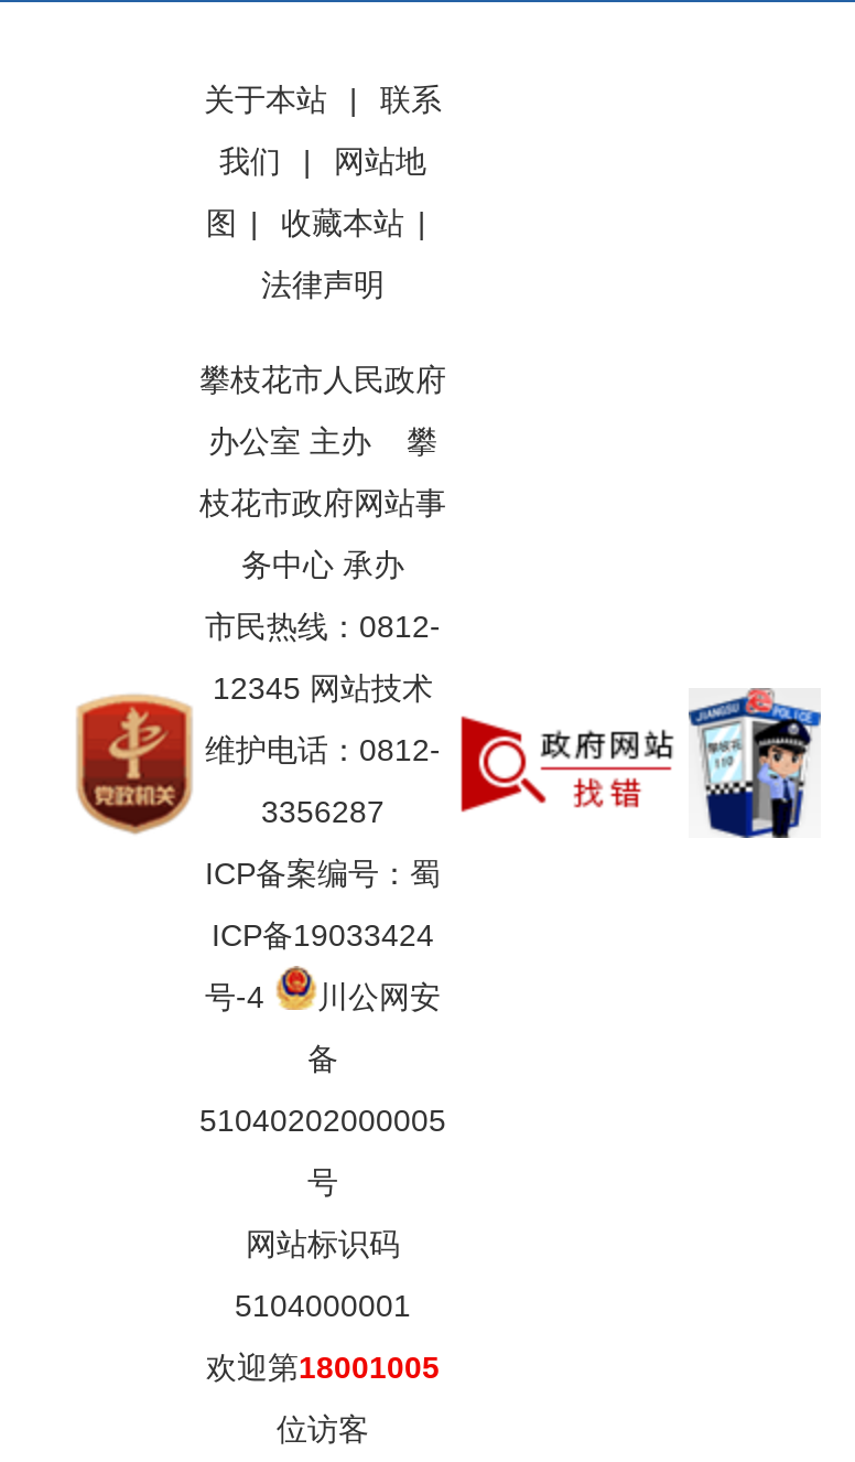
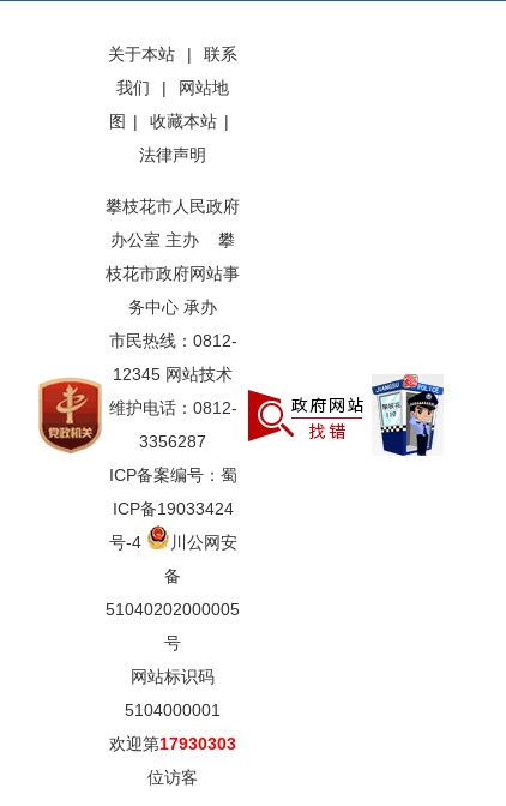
- 欢迎第18001005
+ 欢迎第17930303
